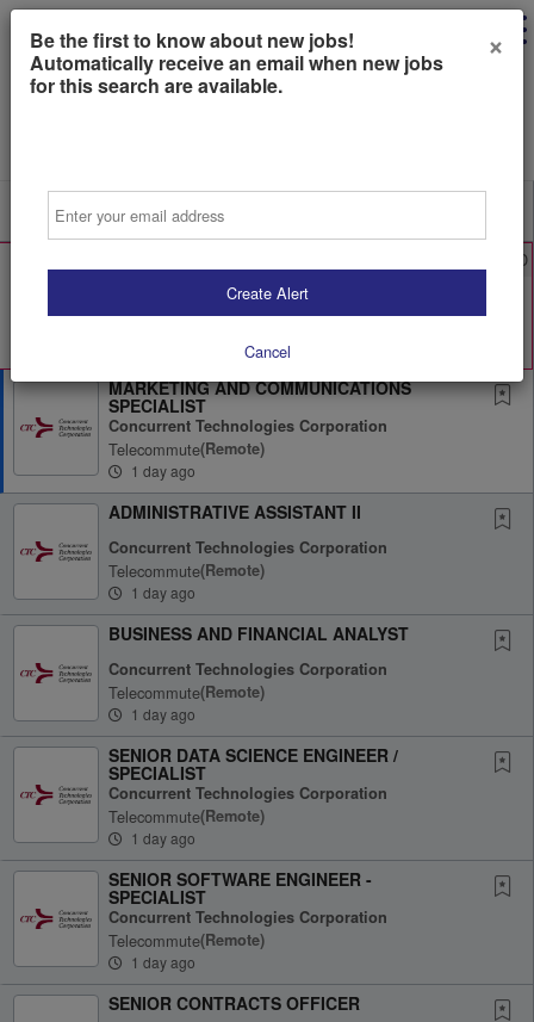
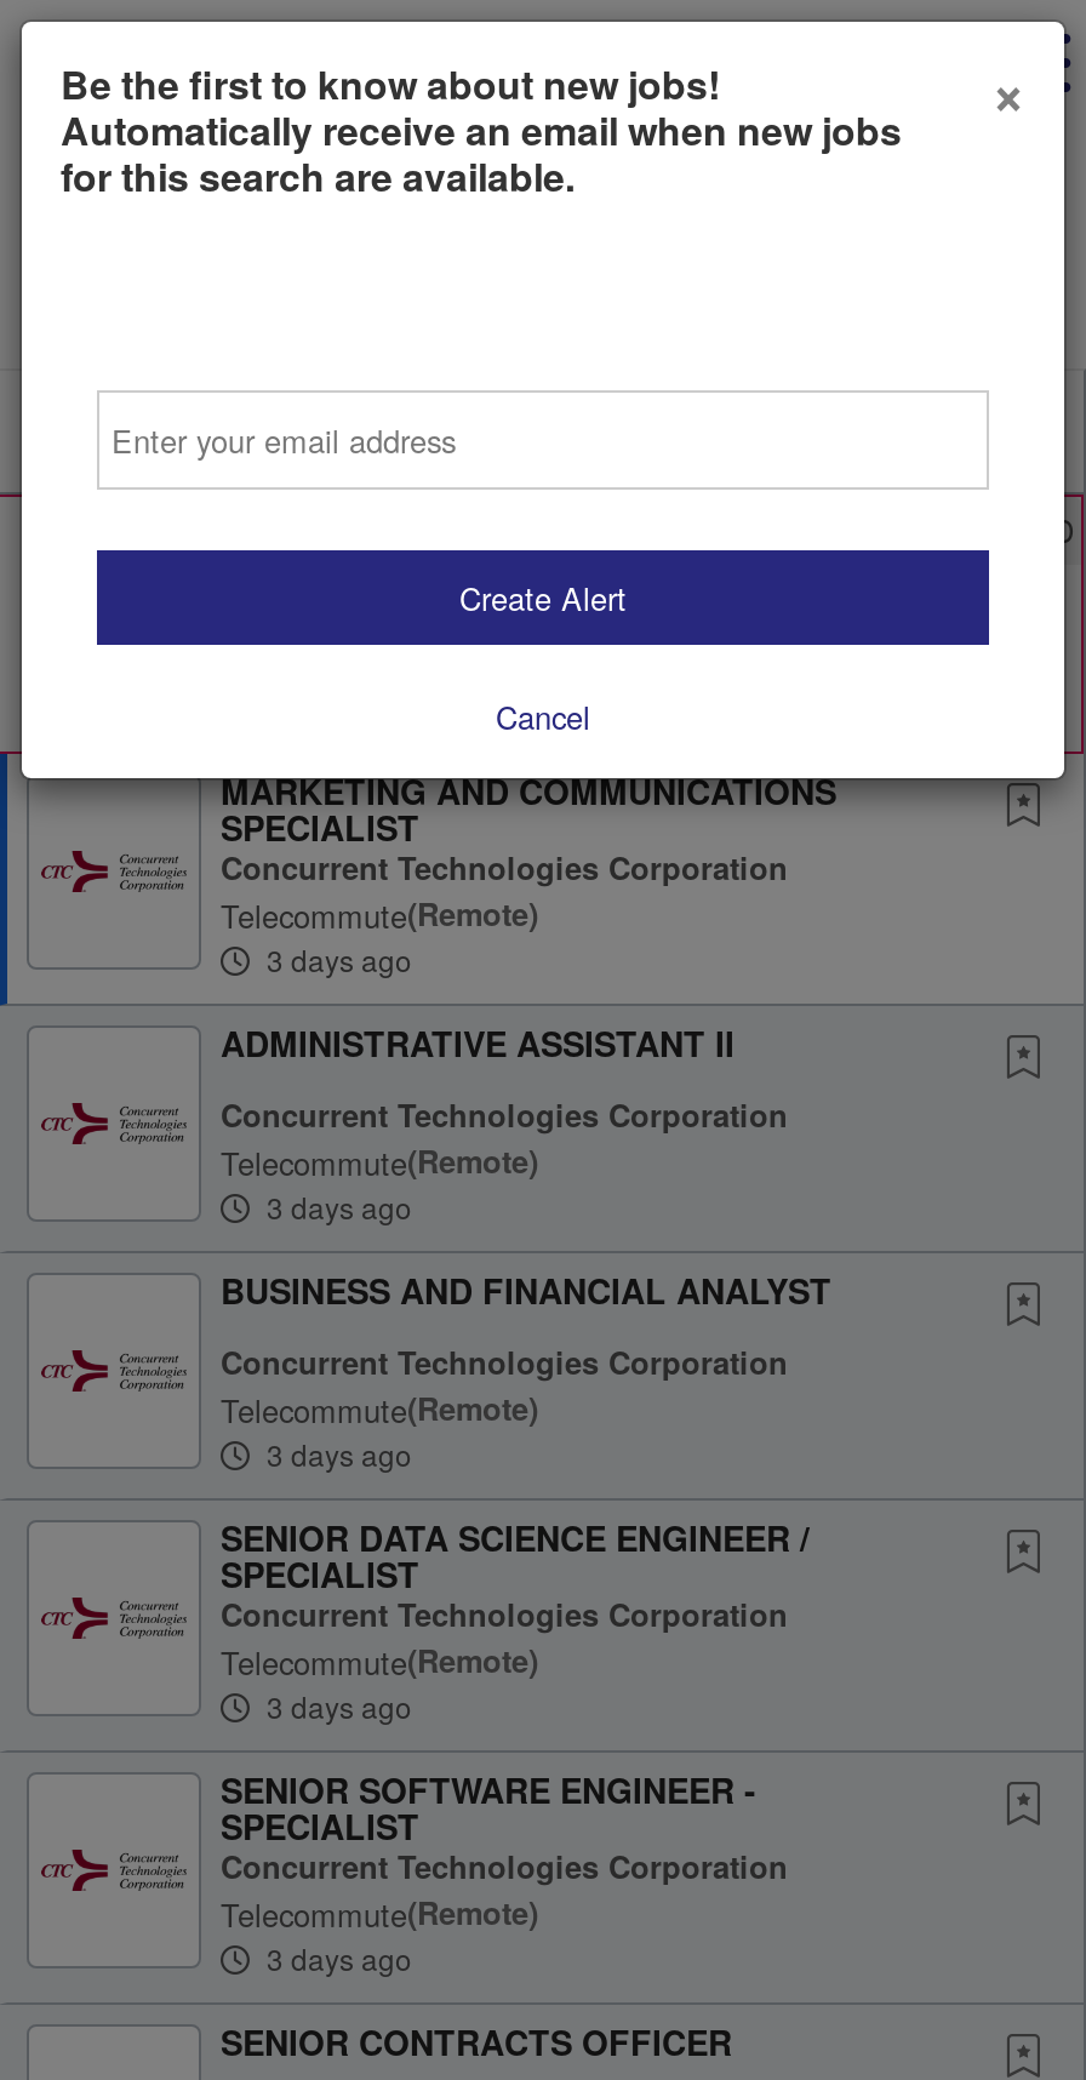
- 1 day ago
+ 3 days ago

- 1 day ago
+ 3 days ago

- 1 day ago
+ 3 days ago

- 1 day ago
+ 3 days ago

- 1 day ago
+ 3 days ago
